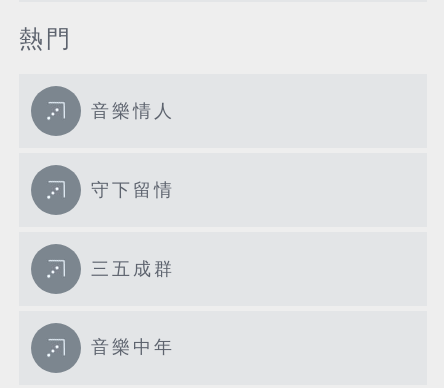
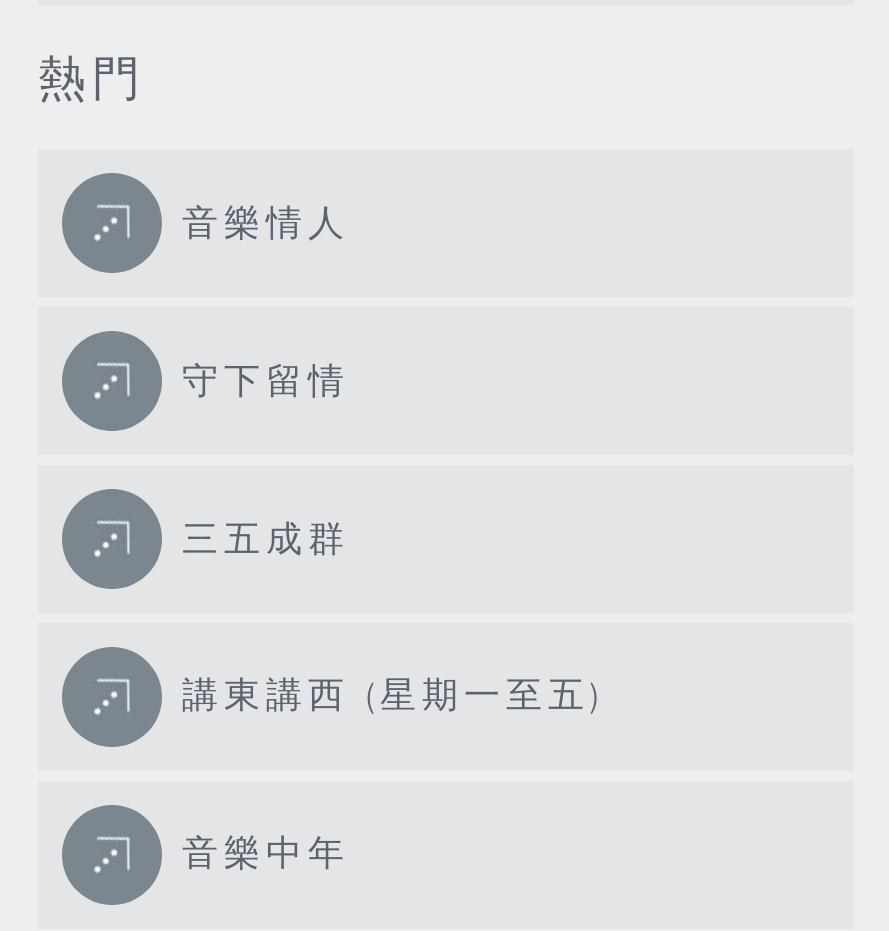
+ 講東講西 (星期一至五)
